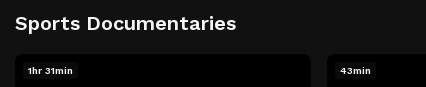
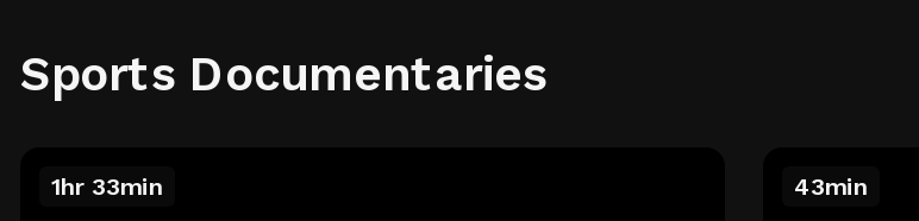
- 1hr 31min
+ 1hr 33min
